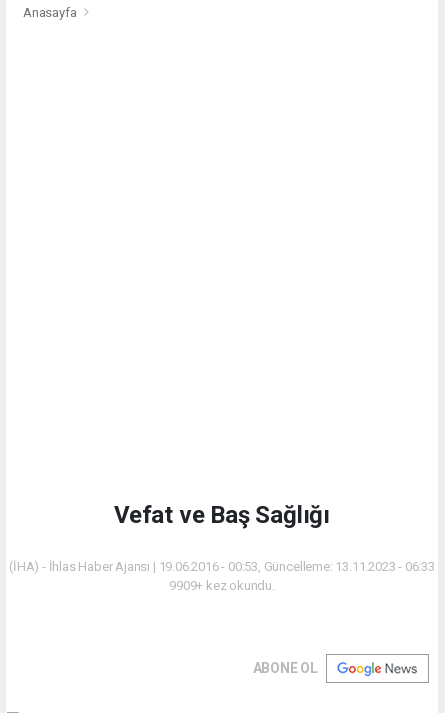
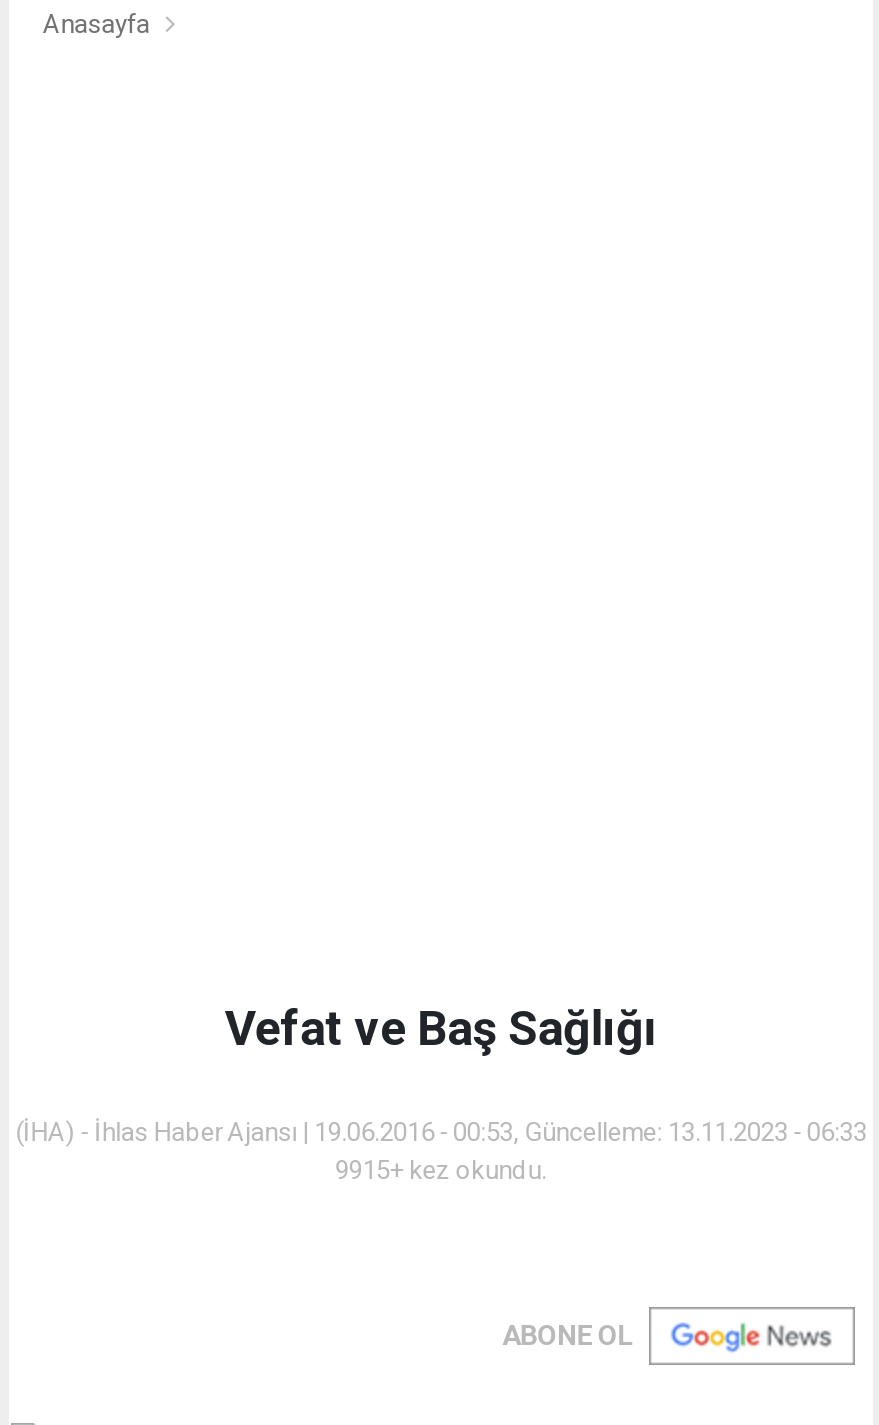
- 9909+ kez okundu.
+ 9915+ kez okundu.
